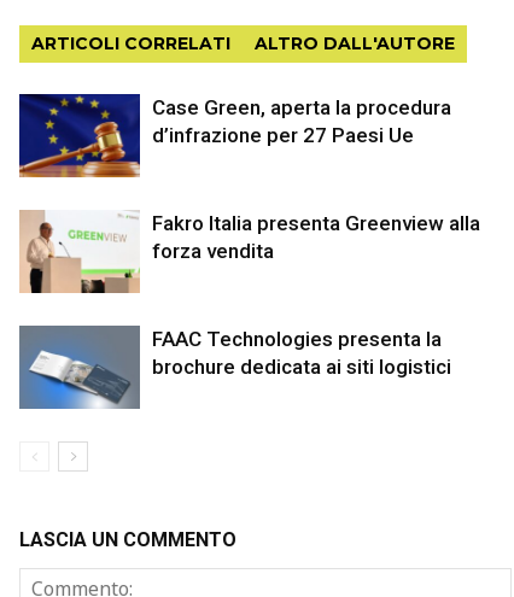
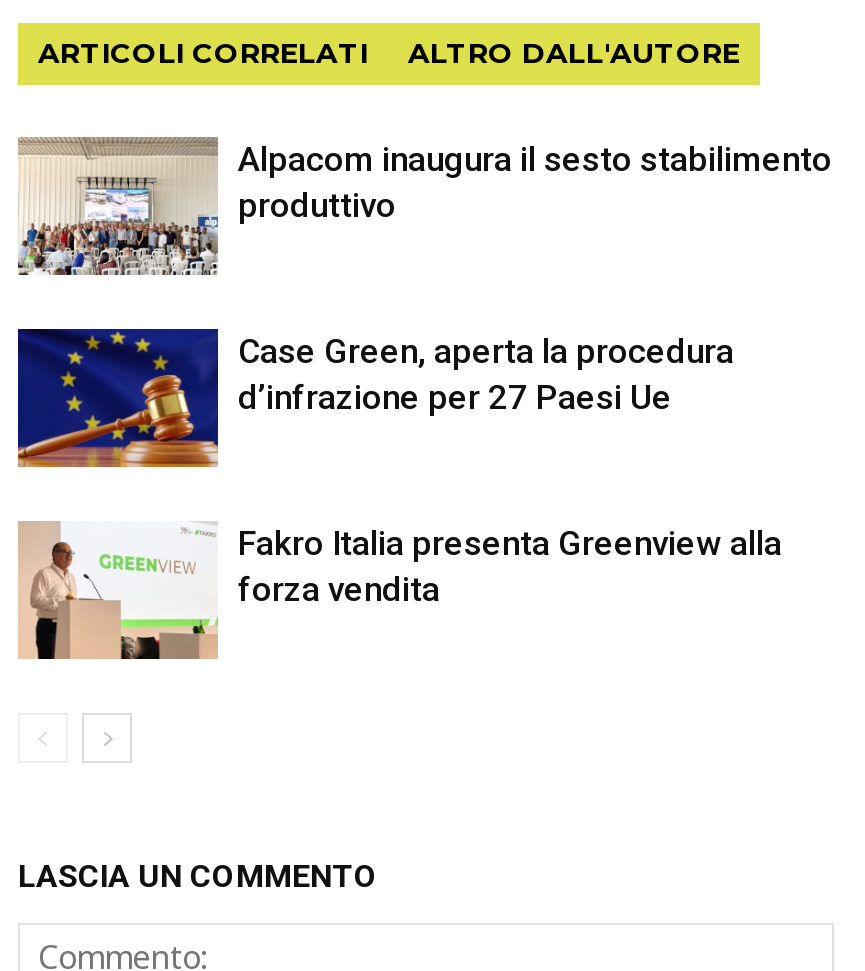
+ [image]
+ Alpacom inaugura il sesto stabilimento
+ produttivo

moved down: [image] | Case Green, aperta la procedura | d’infrazione per 27 Paesi Ue | Fakro Italia presenta Greenview alla | forza vendita

- [image]
- FAAC Technologies presenta la
- brochure dedicata ai siti logistici
